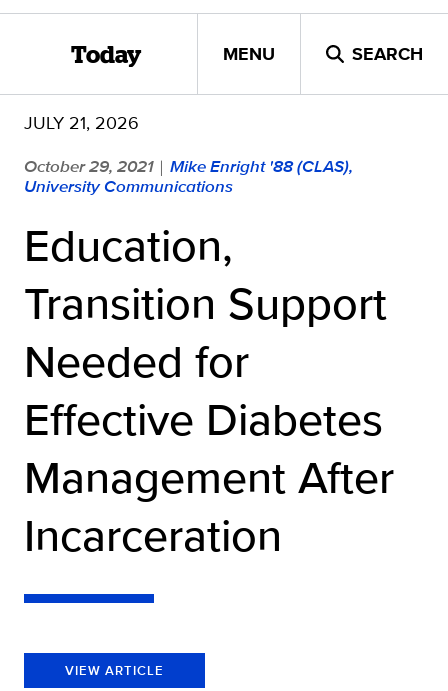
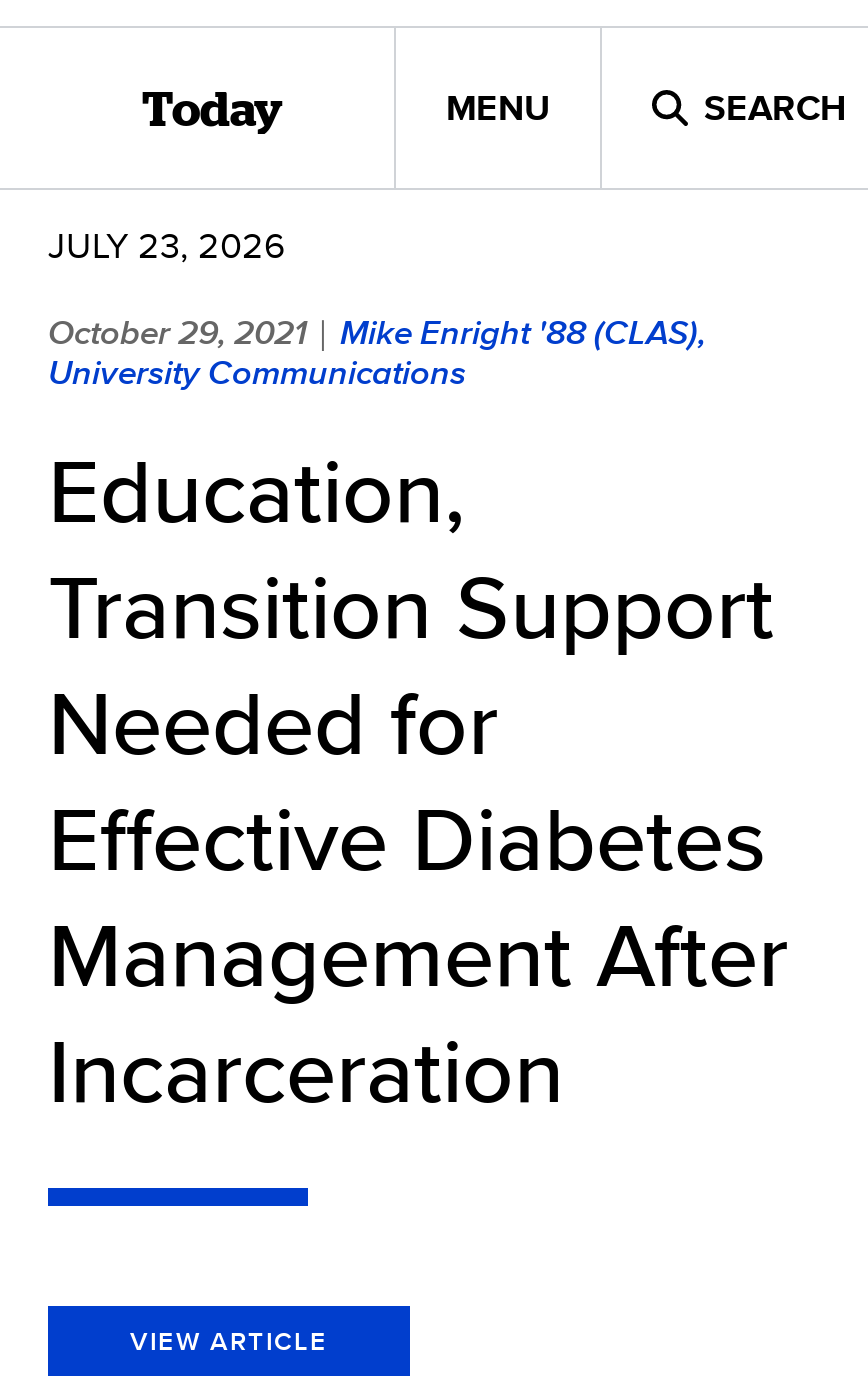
- JULY 21, 2026
+ JULY 23, 2026
